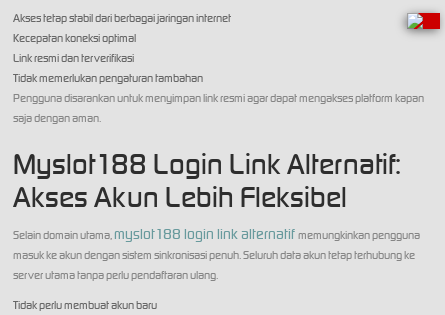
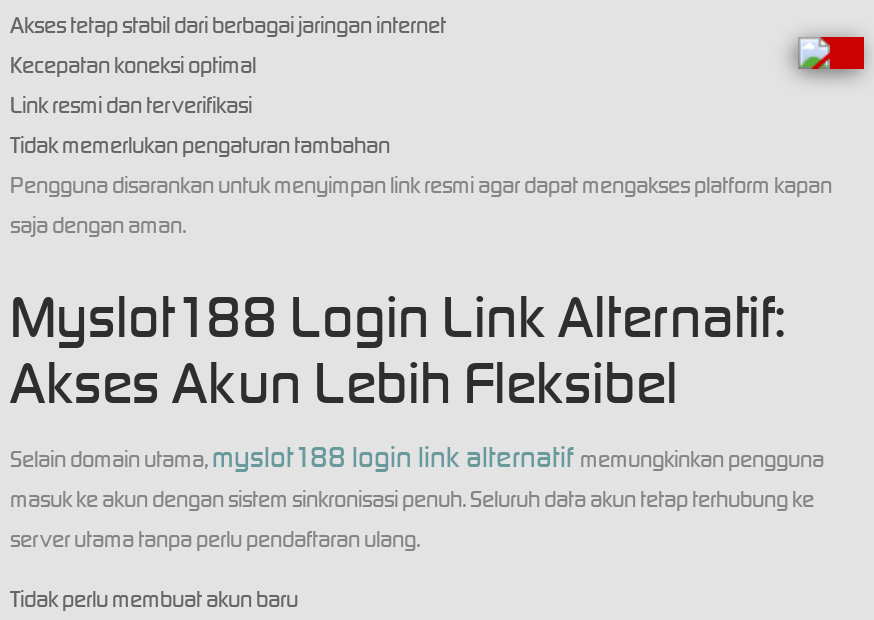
- [image]
+ [image]
